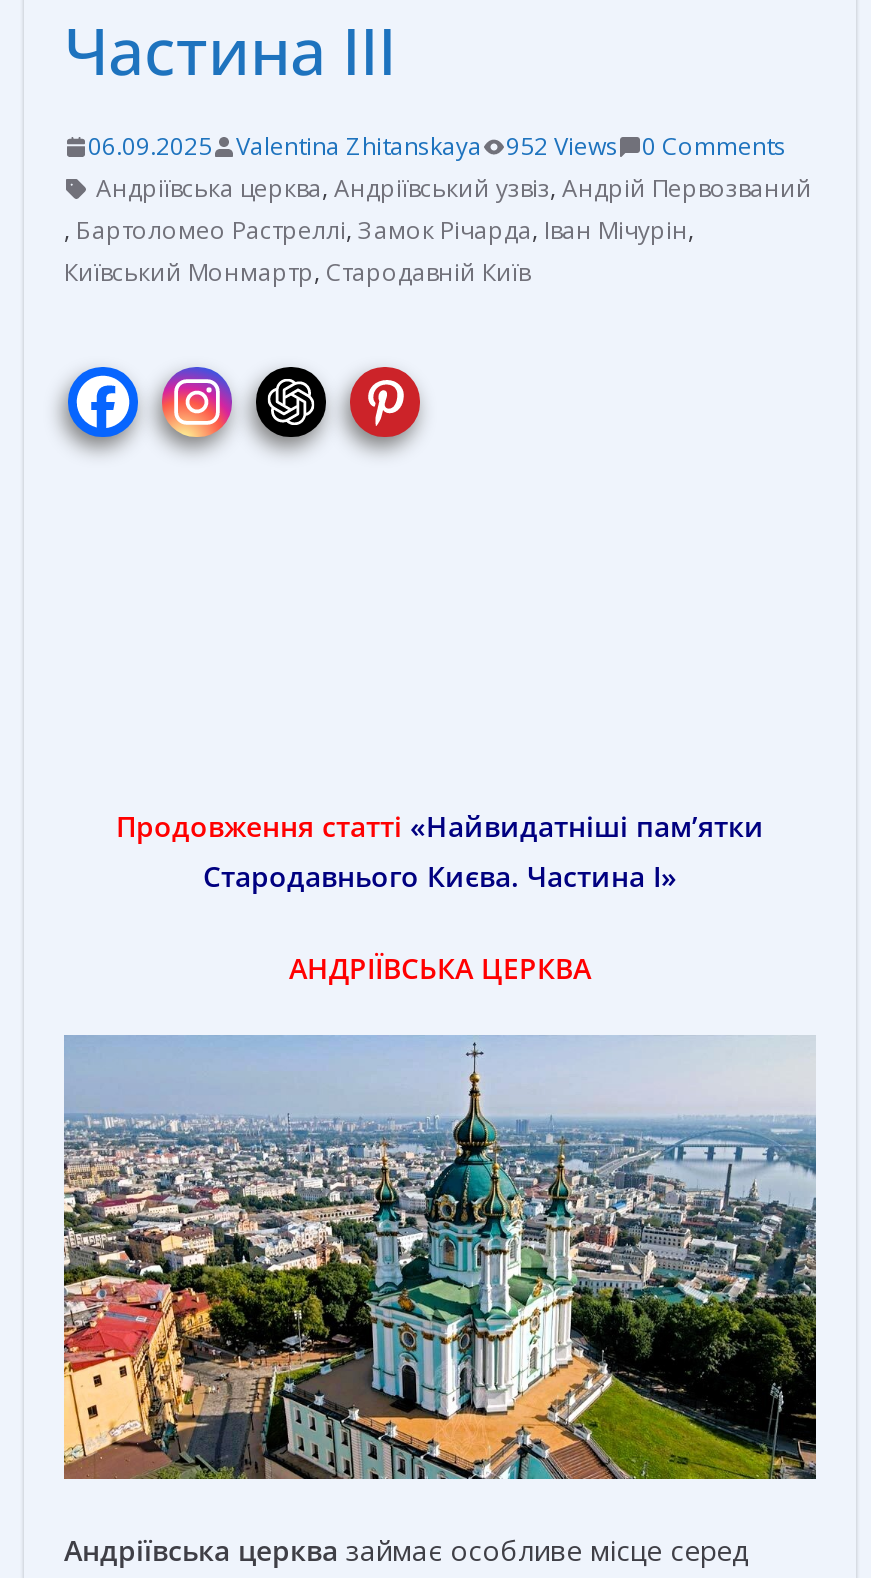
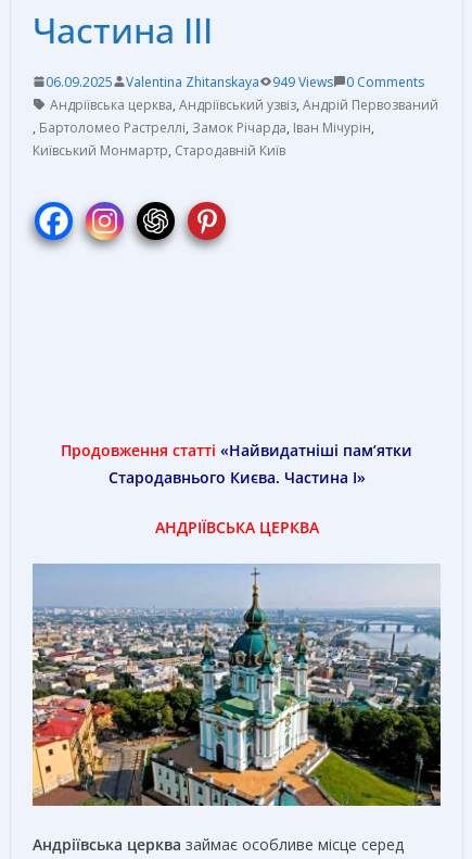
- 06.09.2025 Valentina Zhitanskaya 952 Views 0 Comments
+ 06.09.2025 Valentina Zhitanskaya 949 Views 0 Comments
